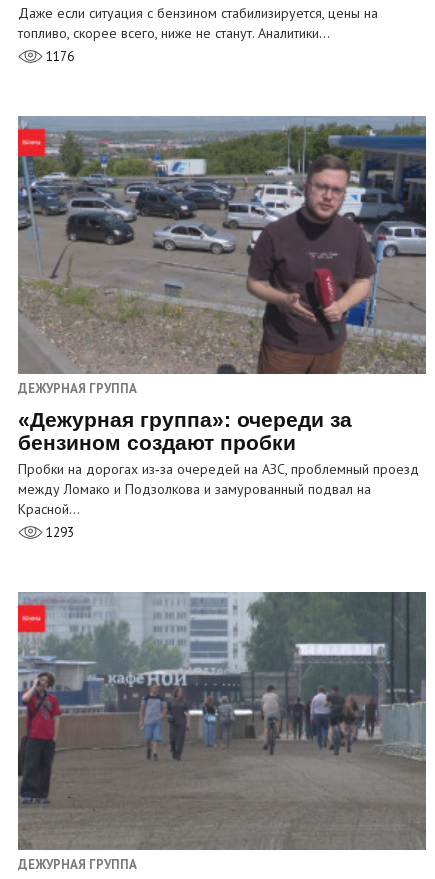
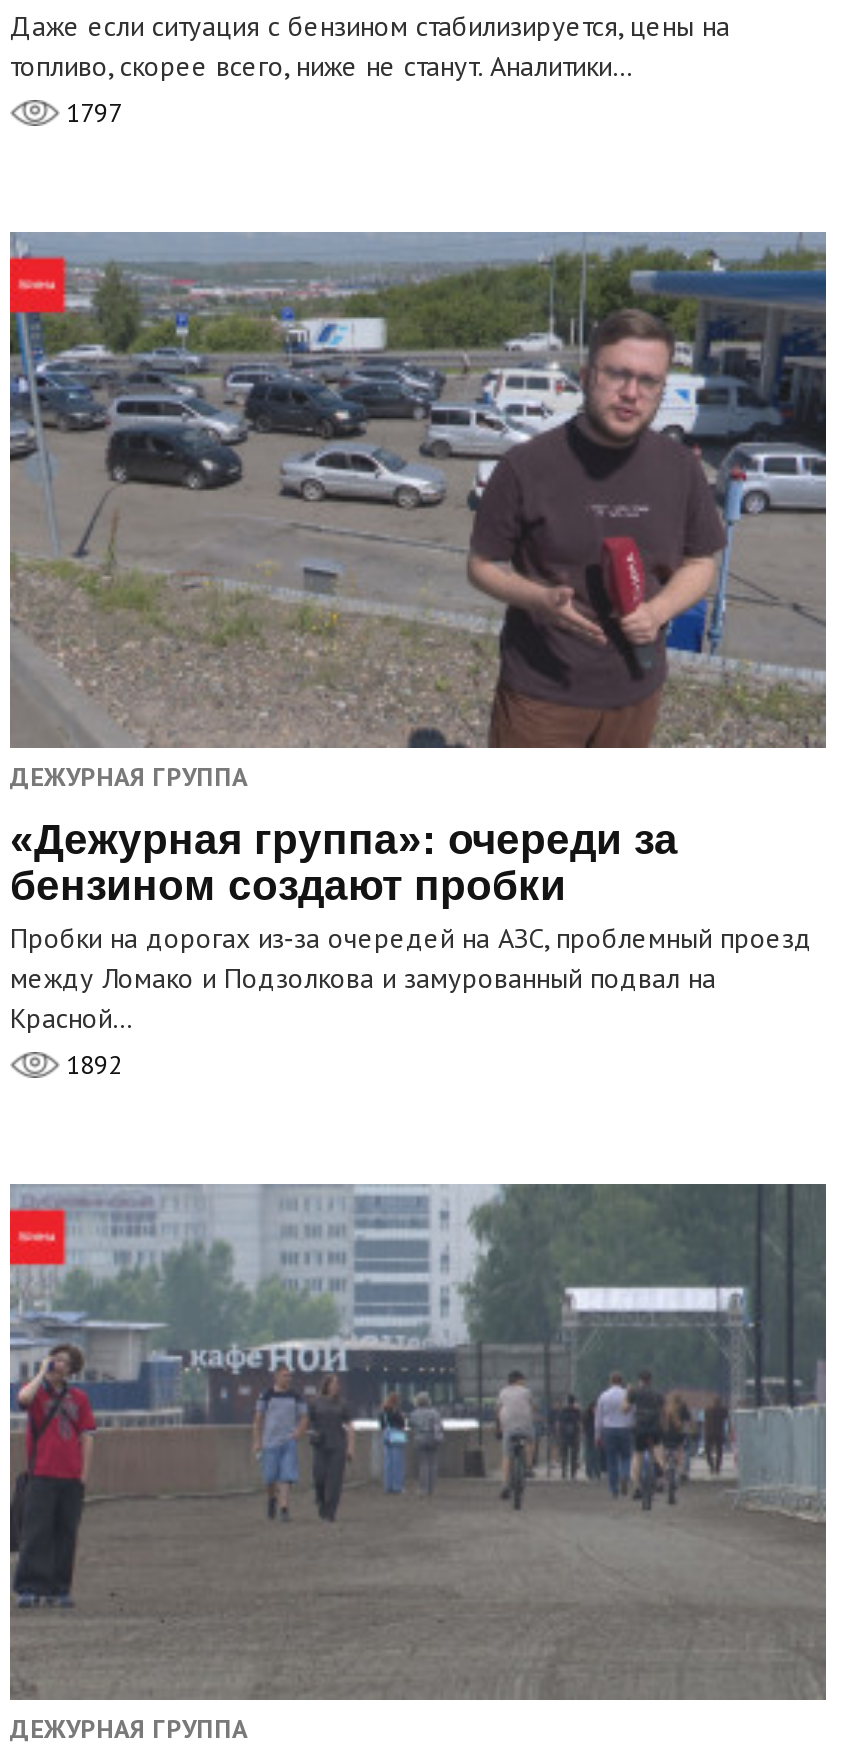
- 1176
+ 1797

- 1293
+ 1892
